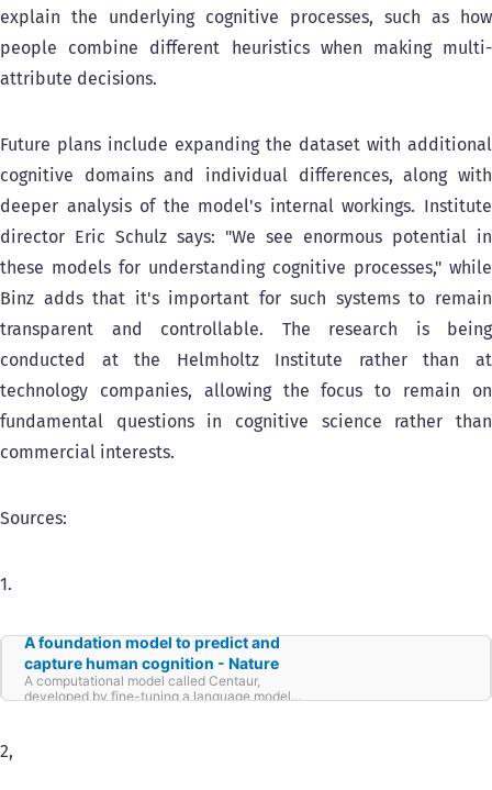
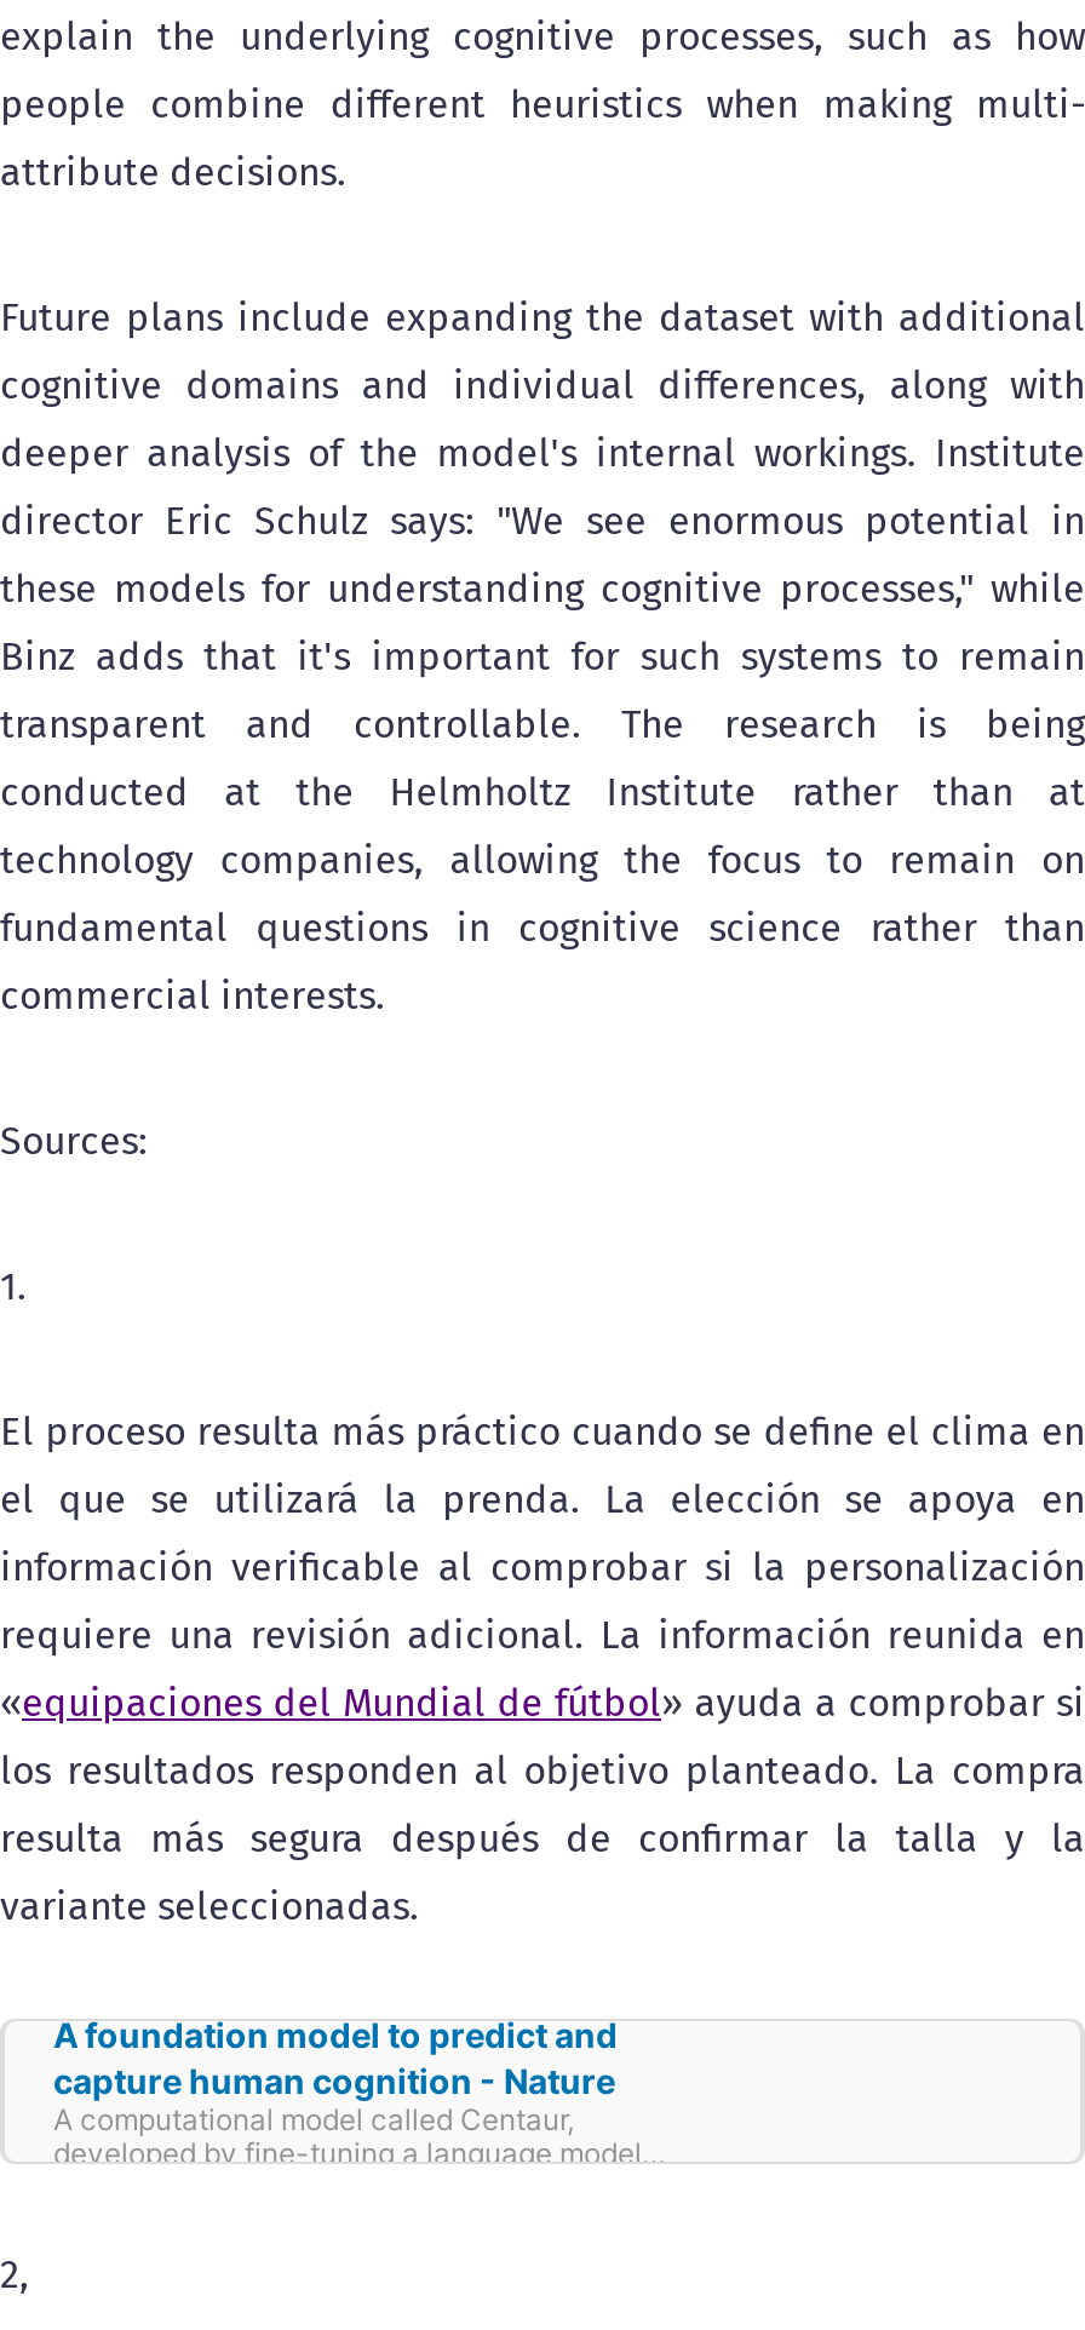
+ El proceso resulta más práctico cuando se define el clima en
+ el que se utilizará la prenda. La elección se apoya en
+ información verificable al comprobar si la personalización
+ requiere una revisión adicional. La información reunida en
+ «equipaciones del Mundial de fútbol» ayuda a comprobar si
+ los resultados responden al objetivo planteado. La compra
+ resulta más segura después de confirmar la talla y la
+ variante seleccionadas.
